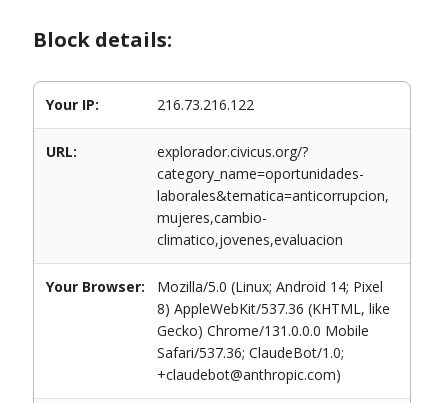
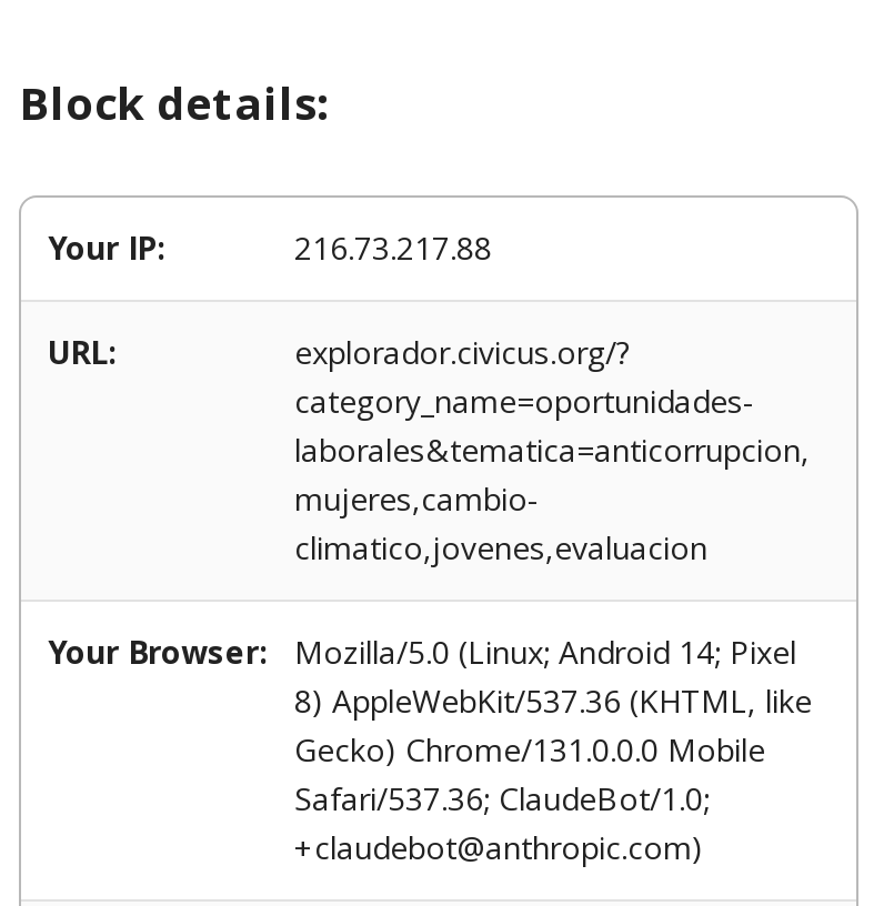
- 216.73.216.122
+ 216.73.217.88
